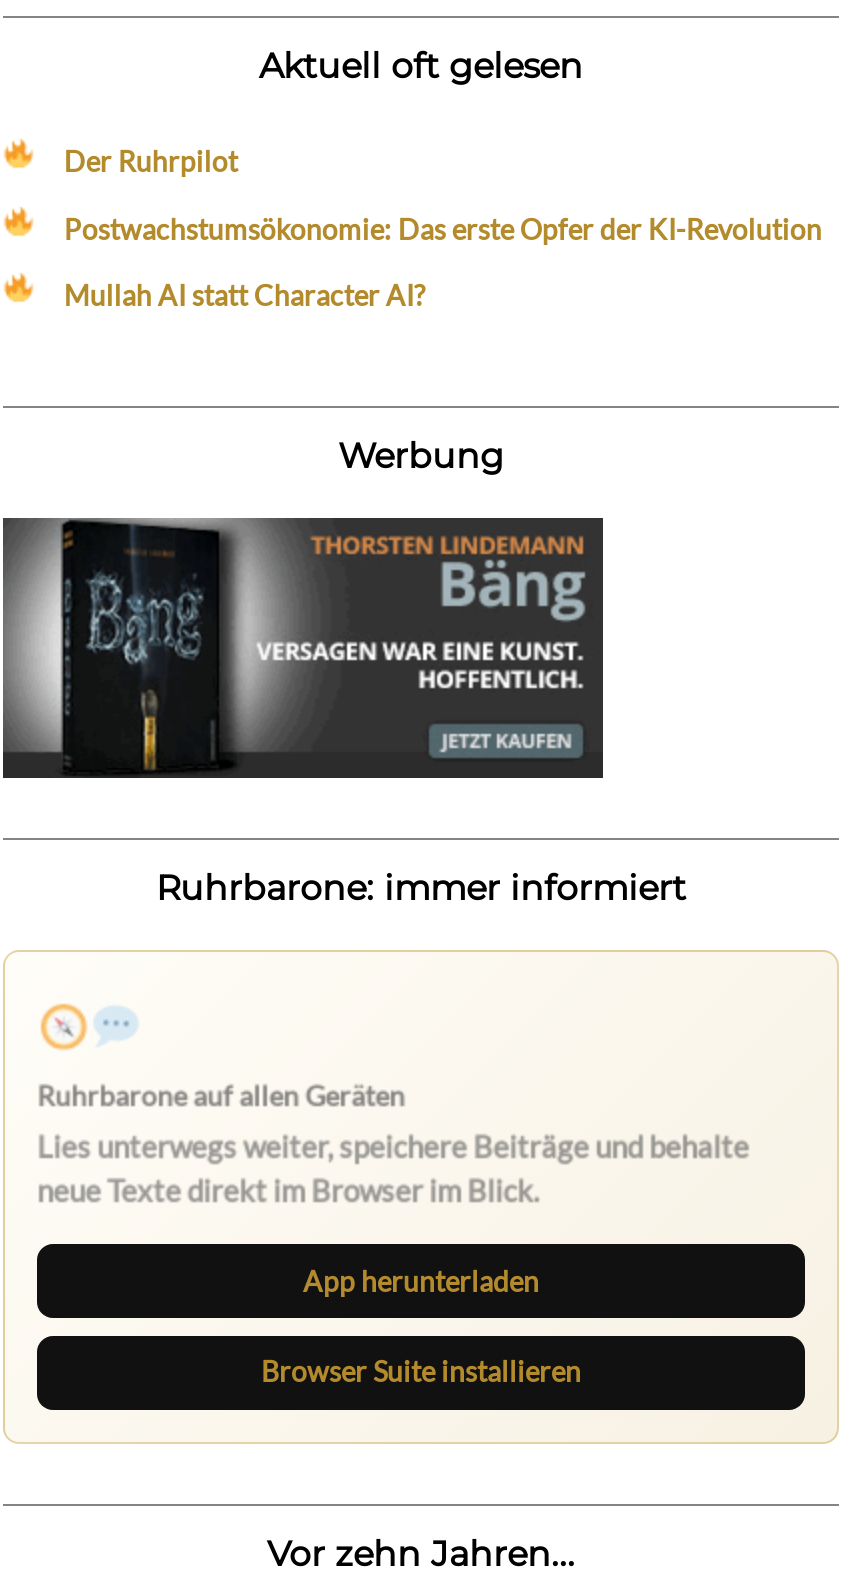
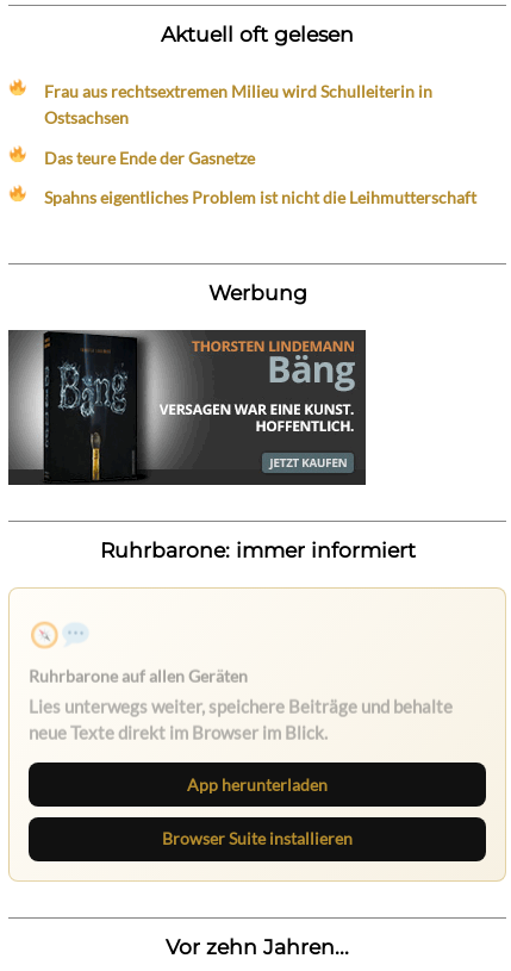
- Der Ruhrpilot
+ Frau aus rechtsextremen Milieu wird Schulleiterin in
+ Ostsachsen

- Postwachstumsökonomie: Das erste Opfer der KI-Revolution
+ Das teure Ende der Gasnetze

- Mullah AI statt Character AI?
+ Spahns eigentliches Problem ist nicht die Leihmutterschaft
